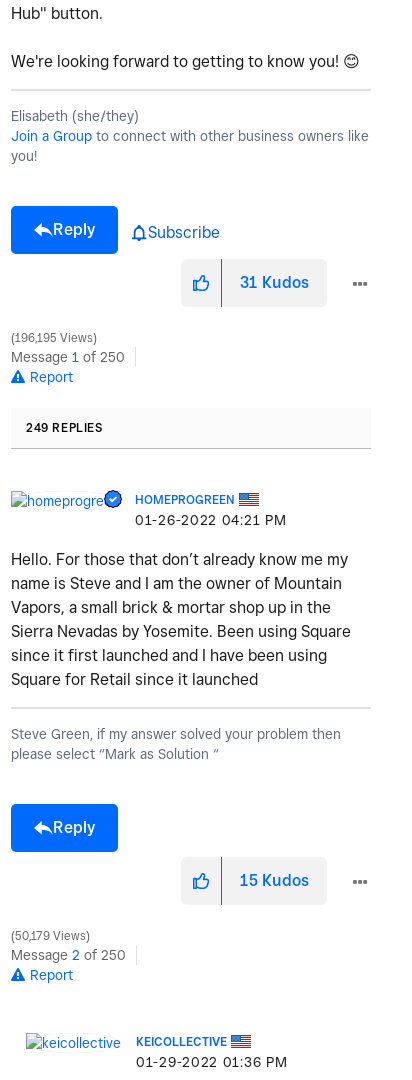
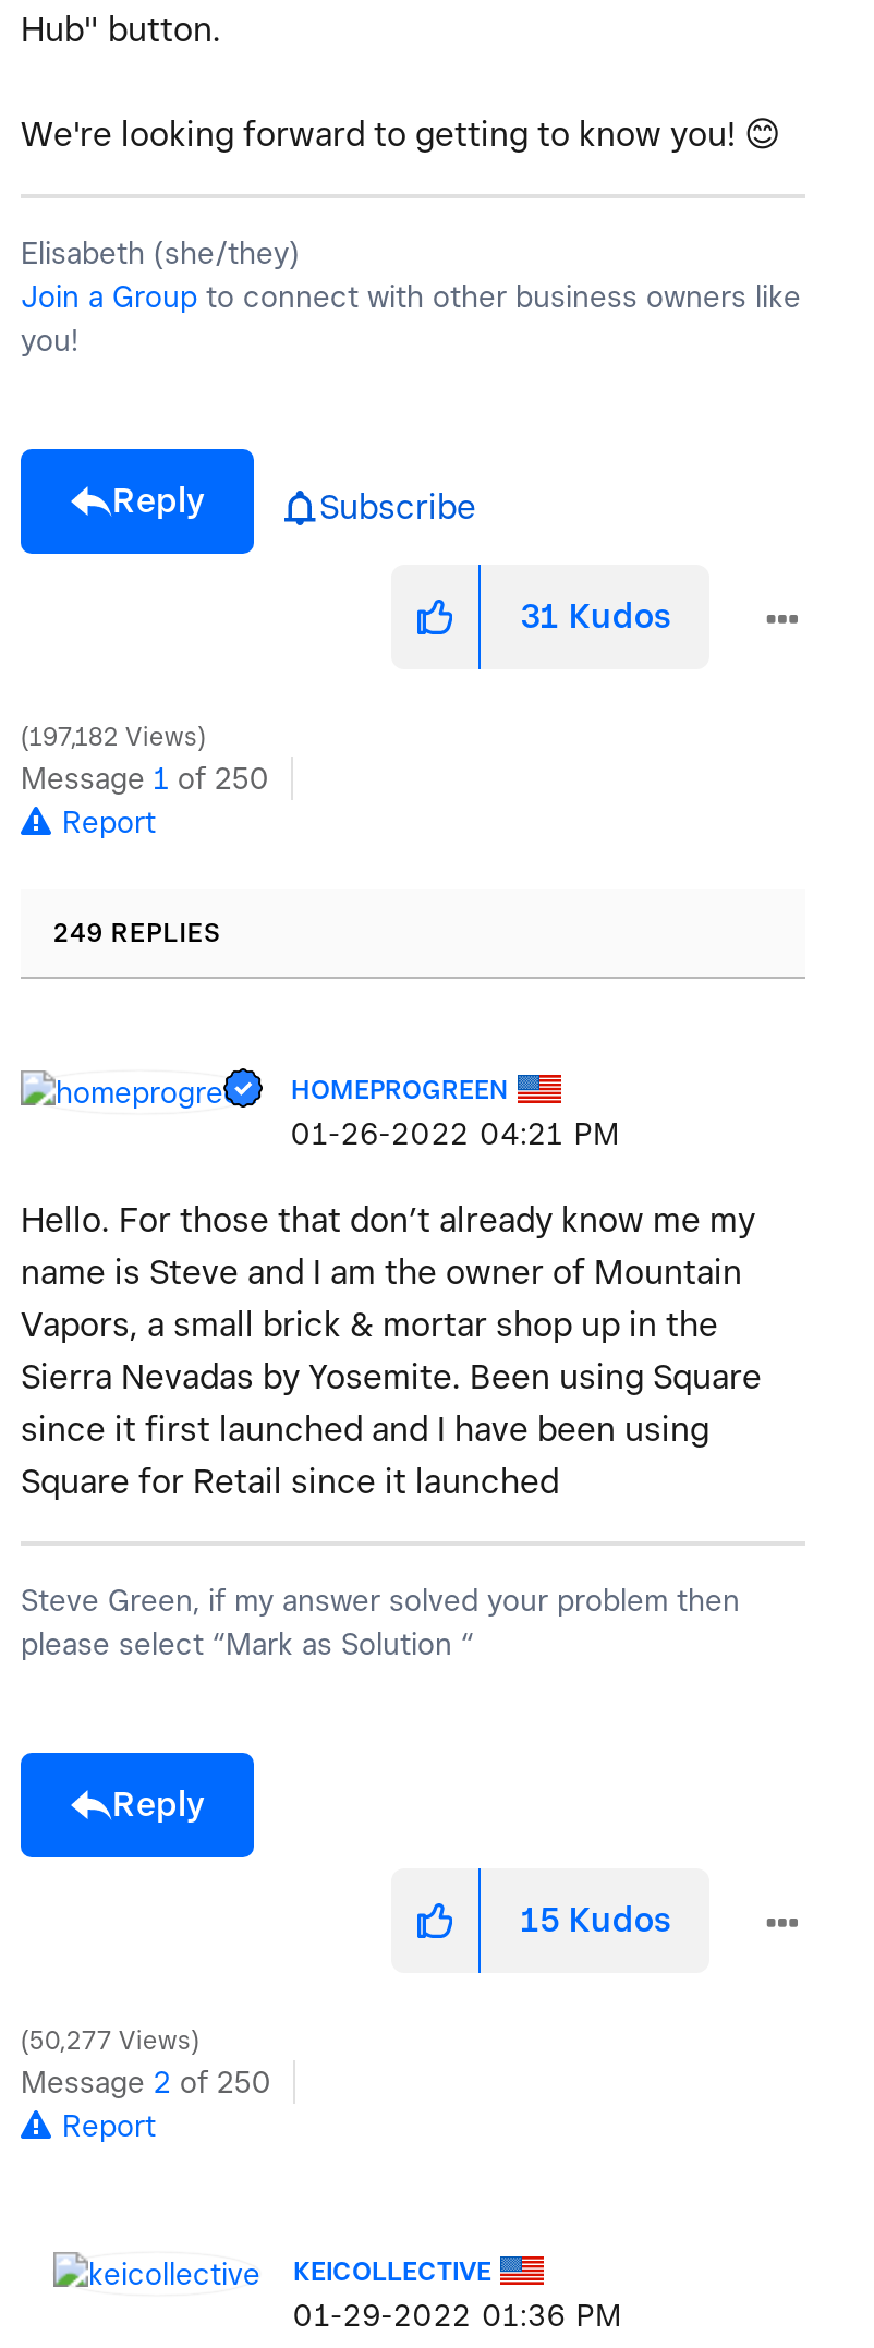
- 196,195 Views
+ 197,182 Views

- 50,179 Views
+ 50,277 Views
